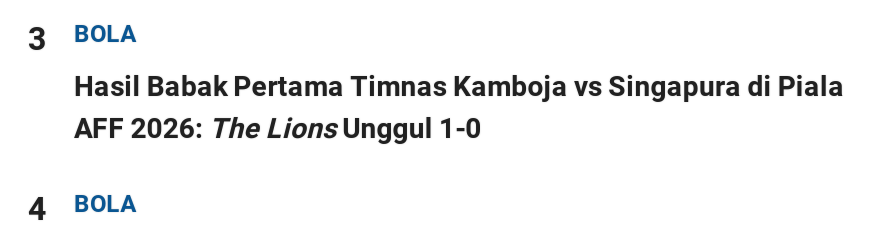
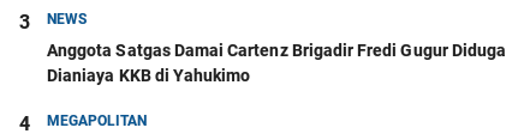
- BOLA
+ NEWS

- Hasil Babak Pertama Timnas Kamboja vs Singapura di Piala
- AFF 2026: The Lions Unggul 1-0
+ Anggota Satgas Damai Cartenz Brigadir Fredi Gugur Diduga
+ Dianiaya KKB di Yahukimo

- BOLA
+ MEGAPOLITAN
